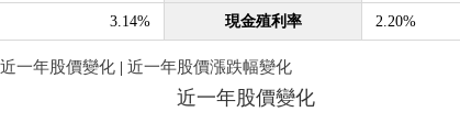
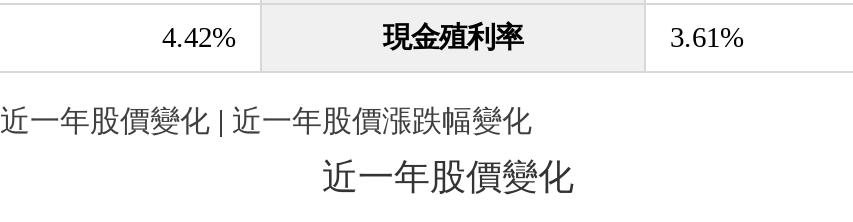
- 3.14%
+ 4.42%

- 2.20%
+ 3.61%
